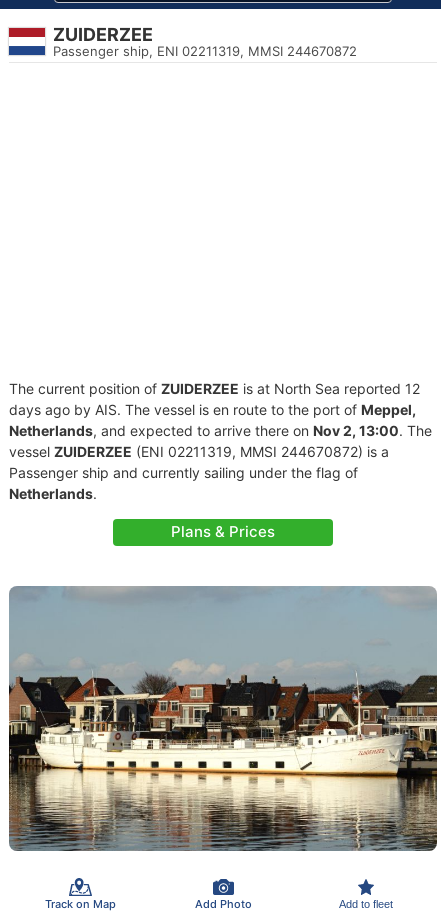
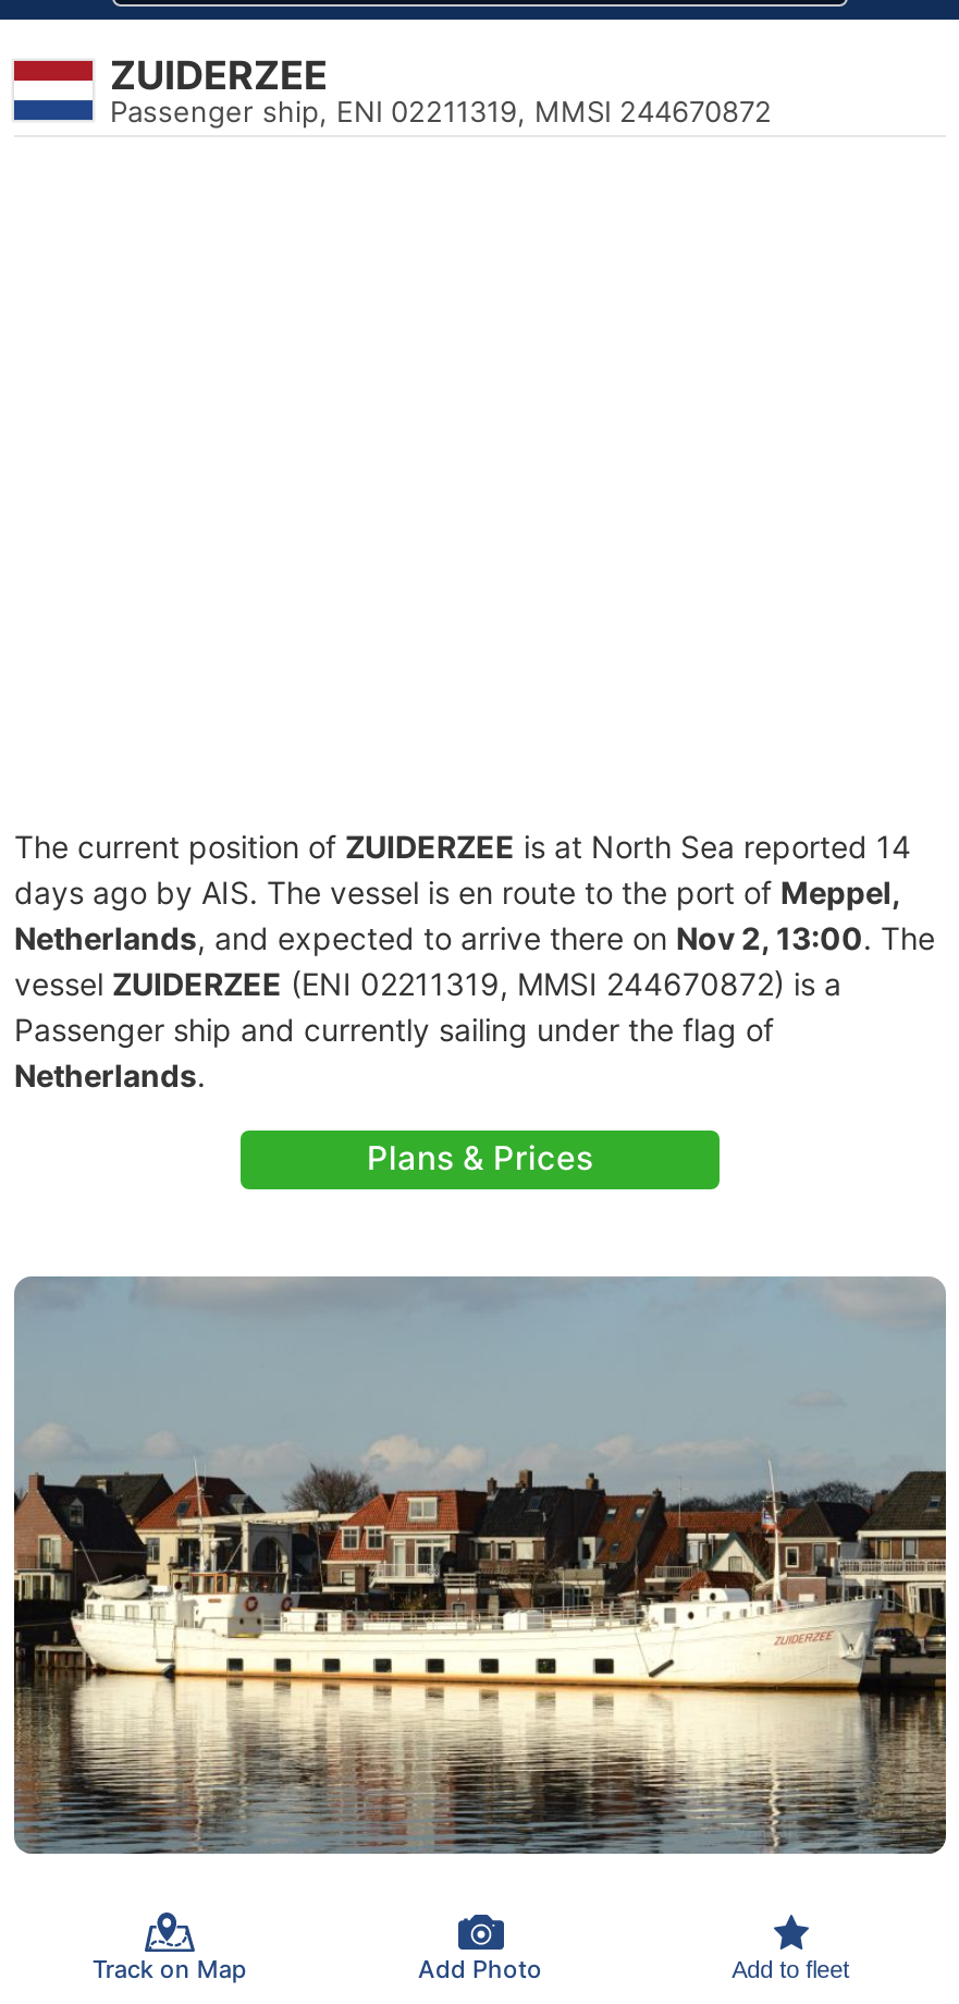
- The current position of ZUIDERZEE is at North Sea reported 12
+ The current position of ZUIDERZEE is at North Sea reported 14
